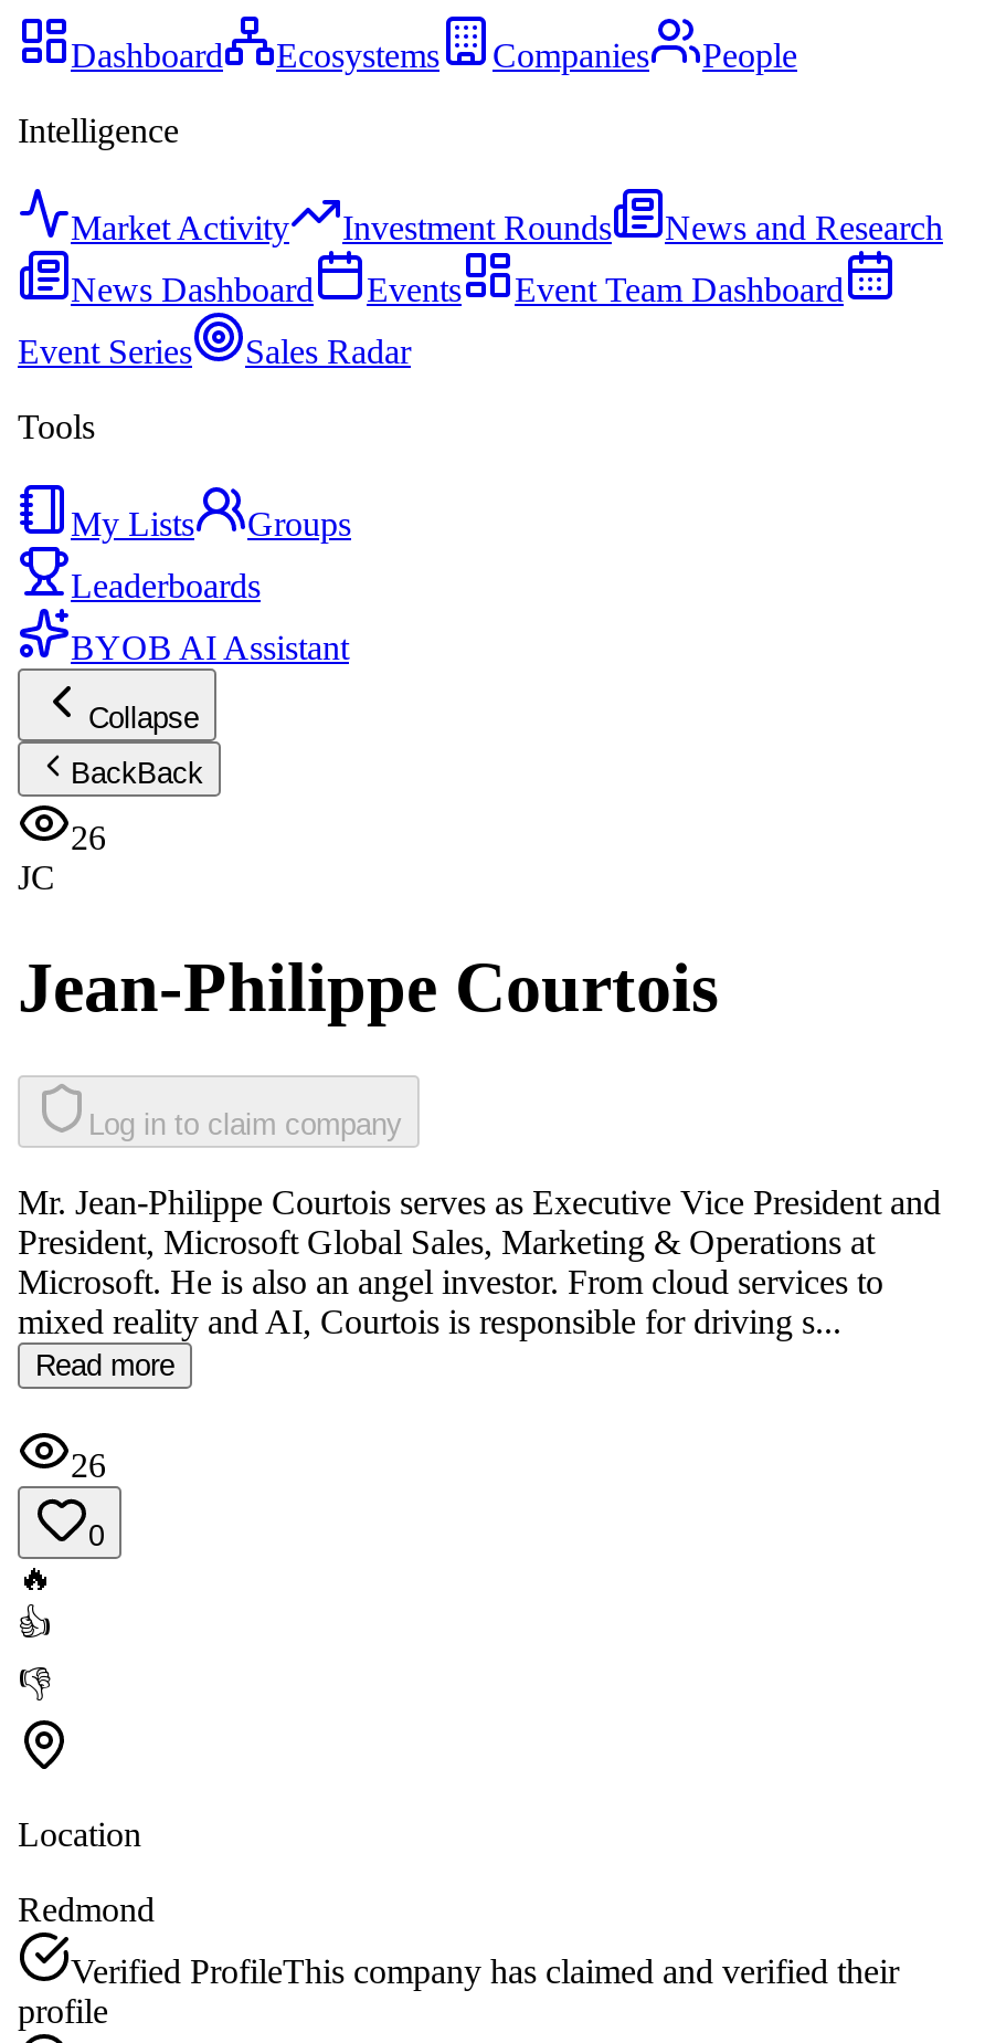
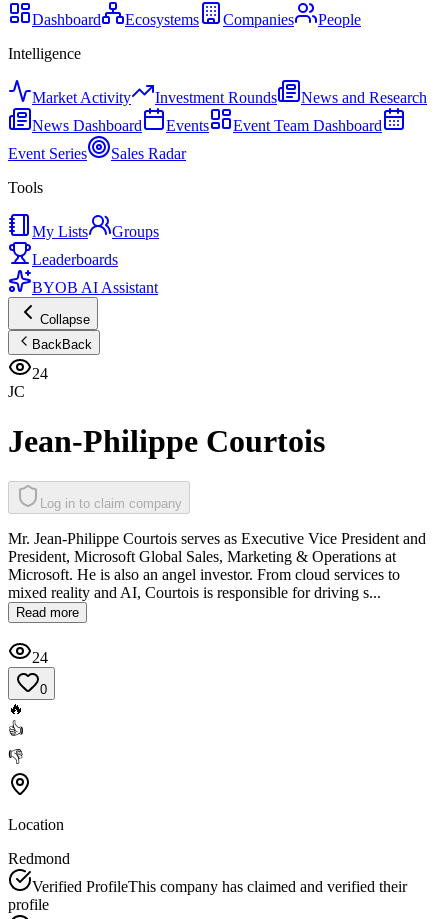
- 26
+ 24

- 26
+ 24
